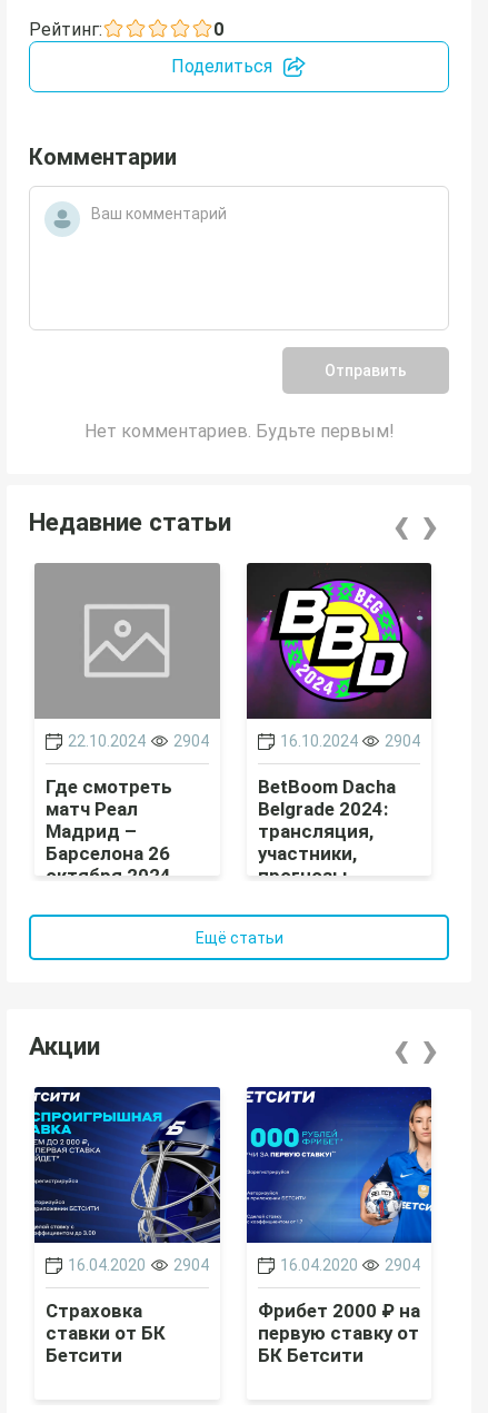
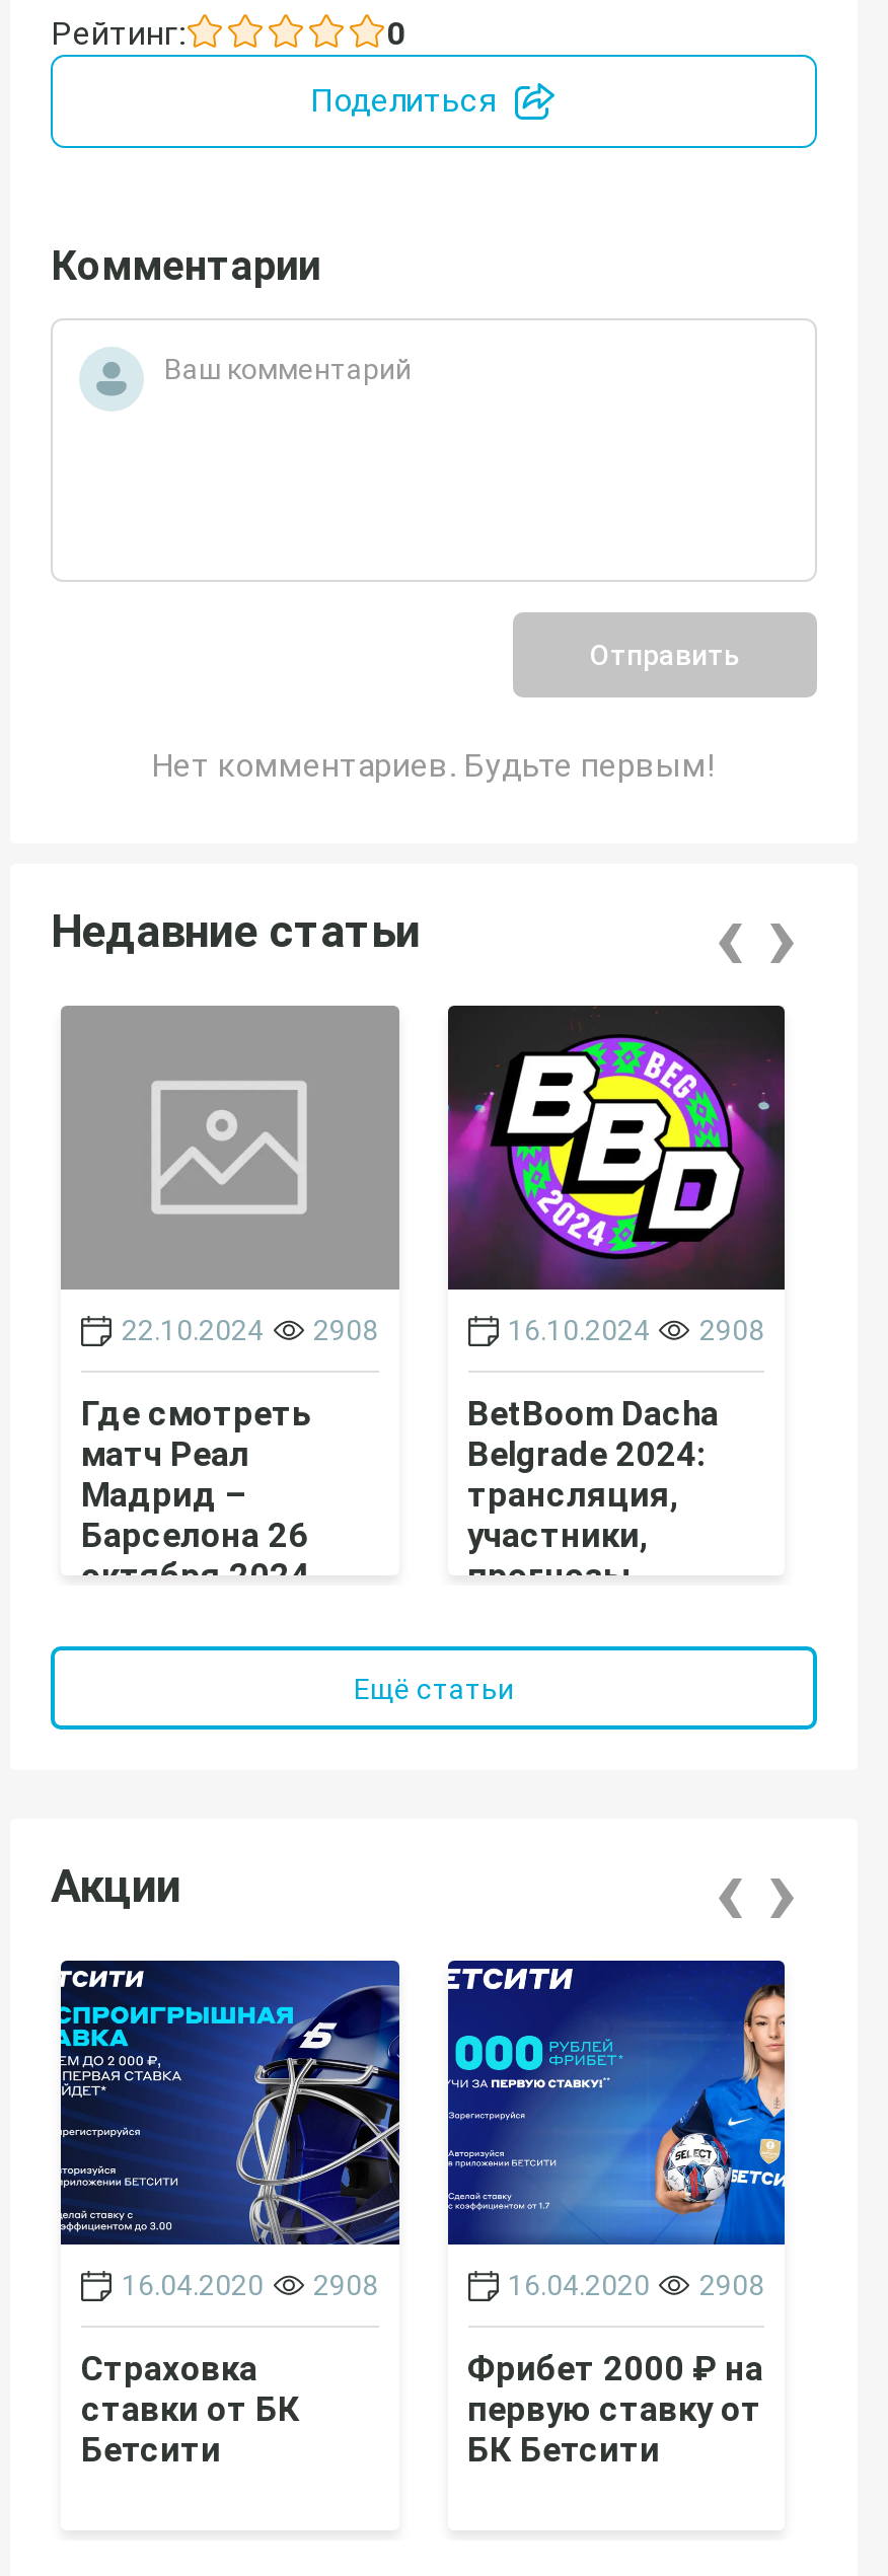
- 22.10.2024 2904
+ 22.10.2024 2908

- 16.10.2024 2904
+ 16.10.2024 2908

- 16.04.2020 2904
+ 16.04.2020 2908

- 16.04.2020 2904
+ 16.04.2020 2908
